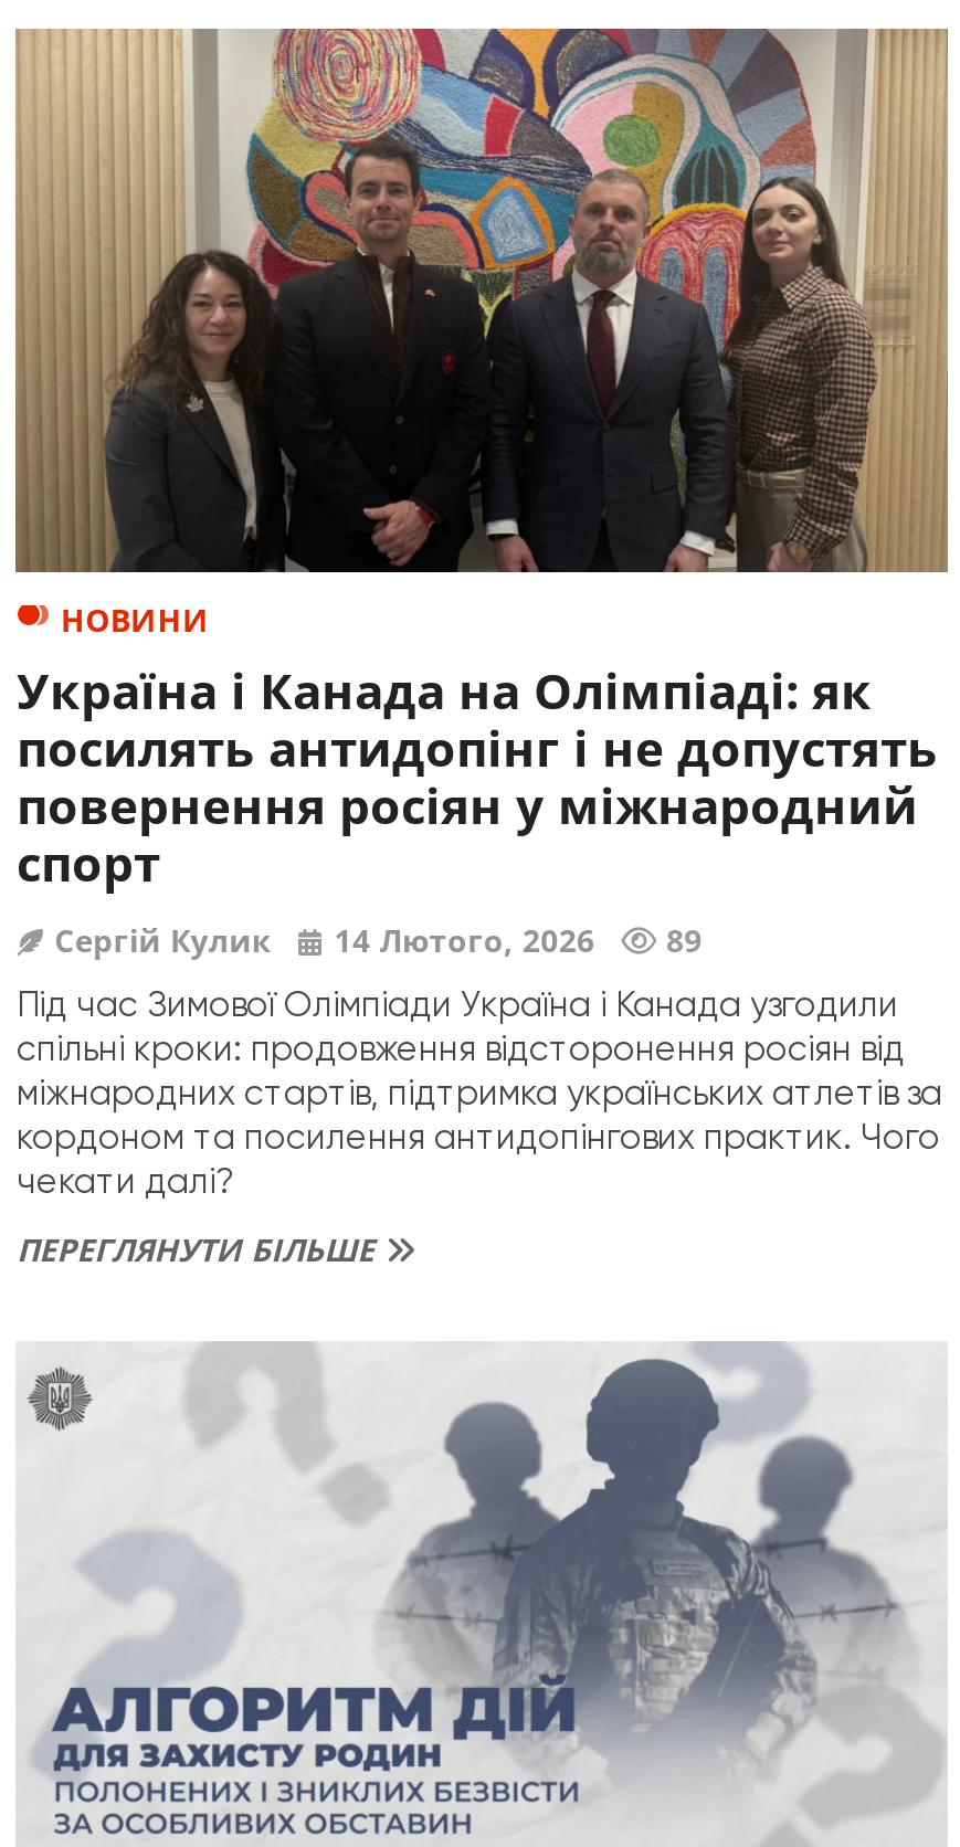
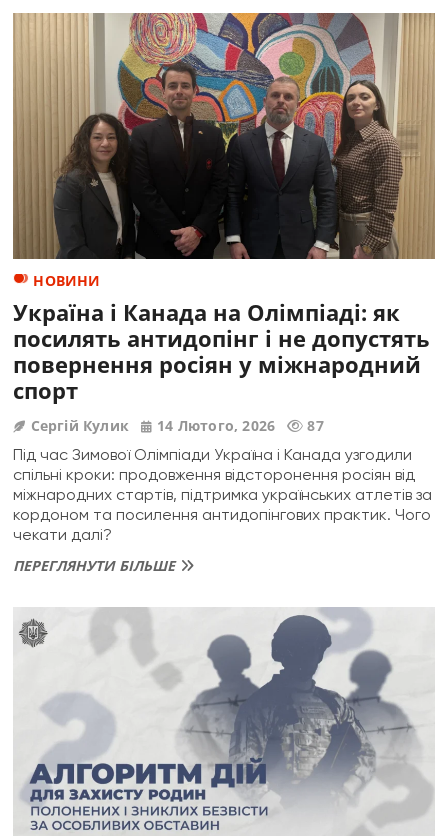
- Сергій Кулик 14 Лютого, 2026 89
+ Сергій Кулик 14 Лютого, 2026 87
